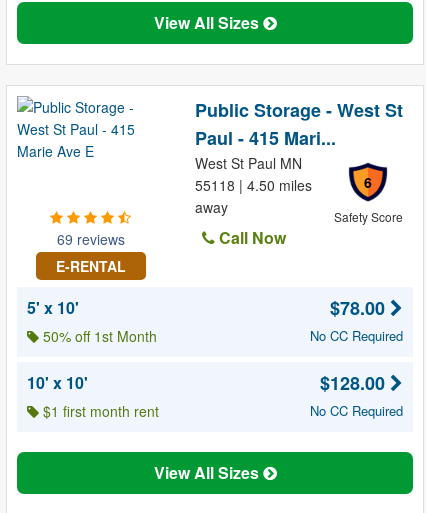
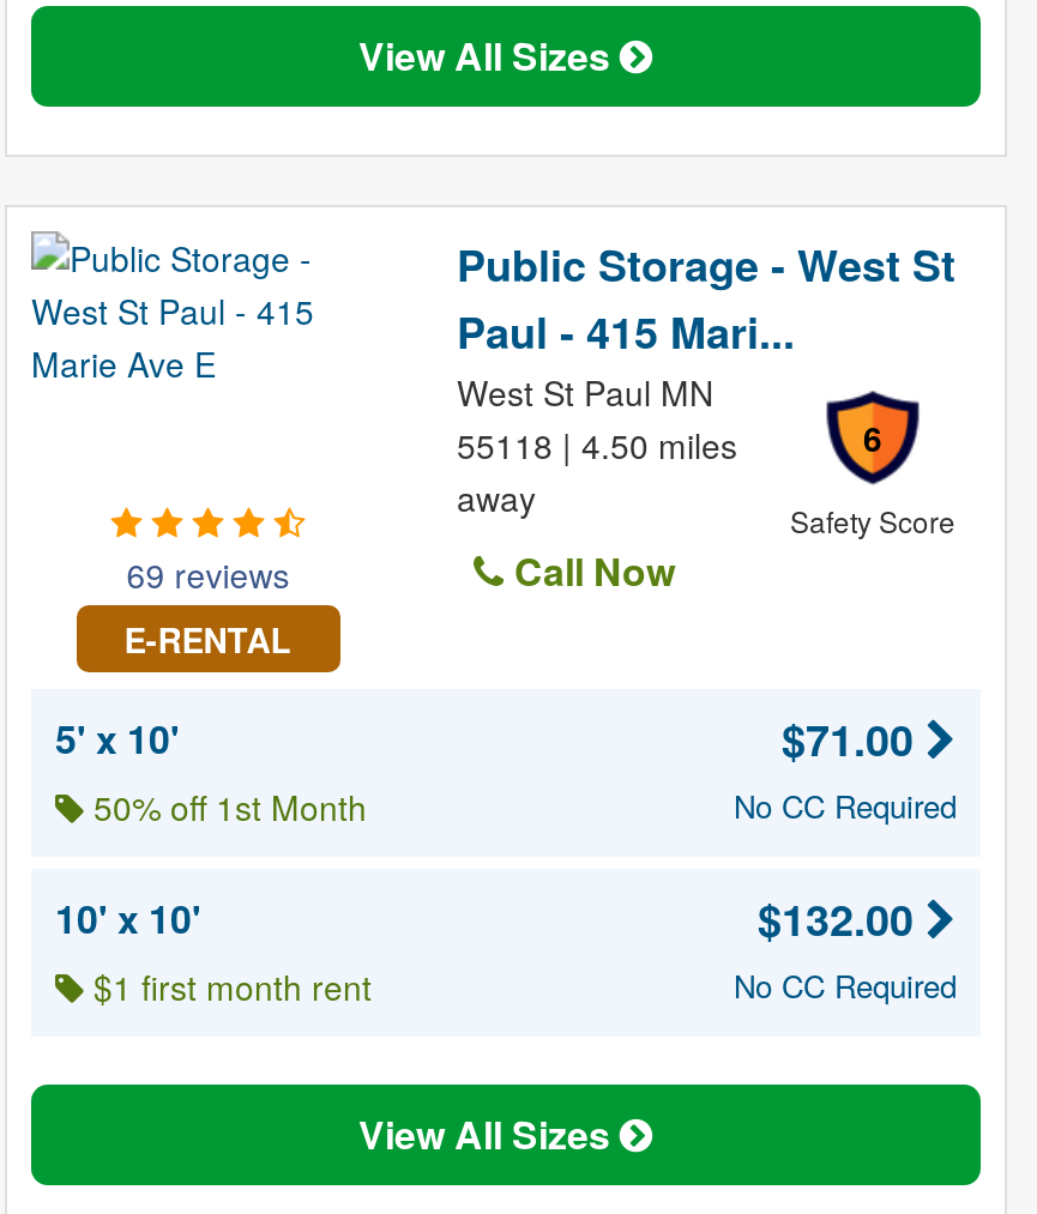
- $78.00
+ $71.00

- $128.00
+ $132.00
